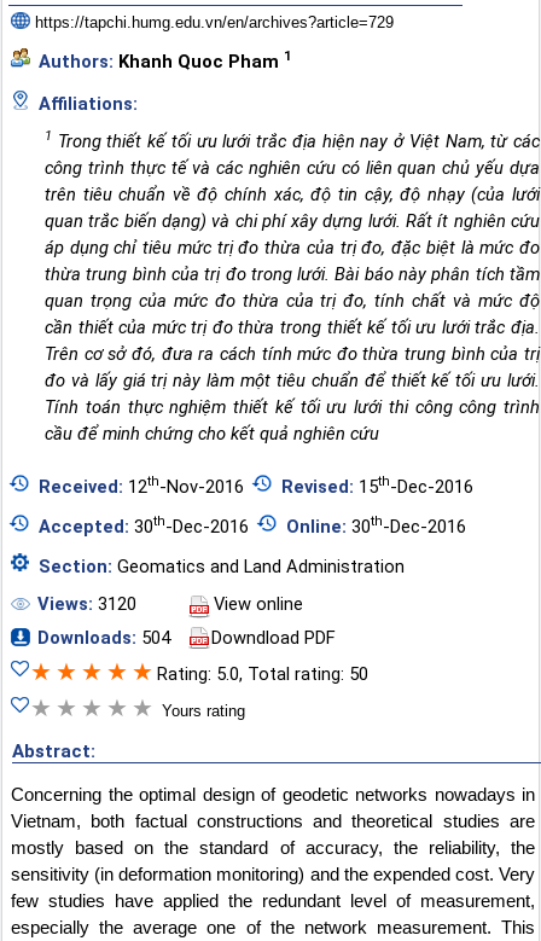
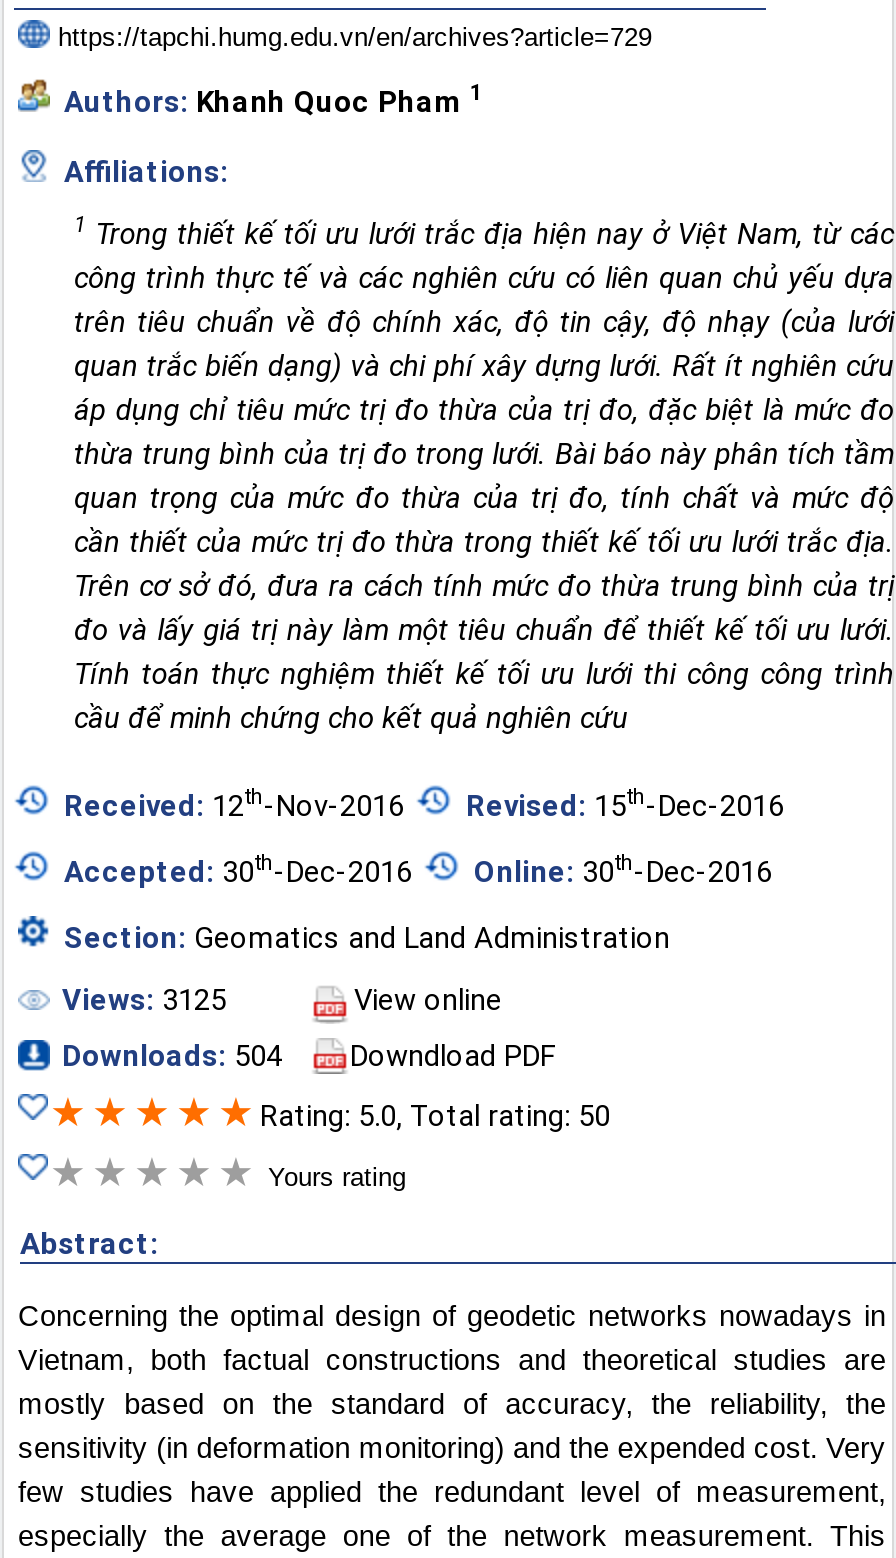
- Views: 3120
+ Views: 3125
